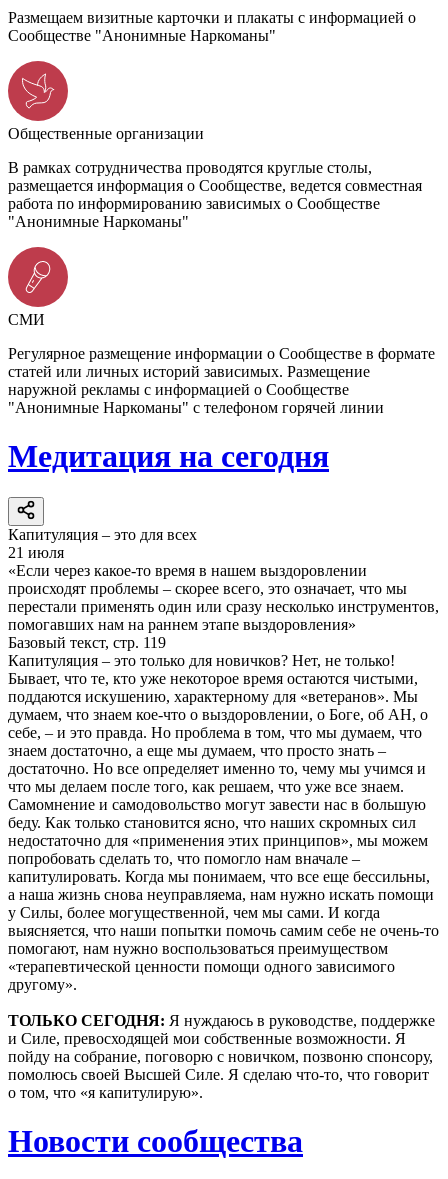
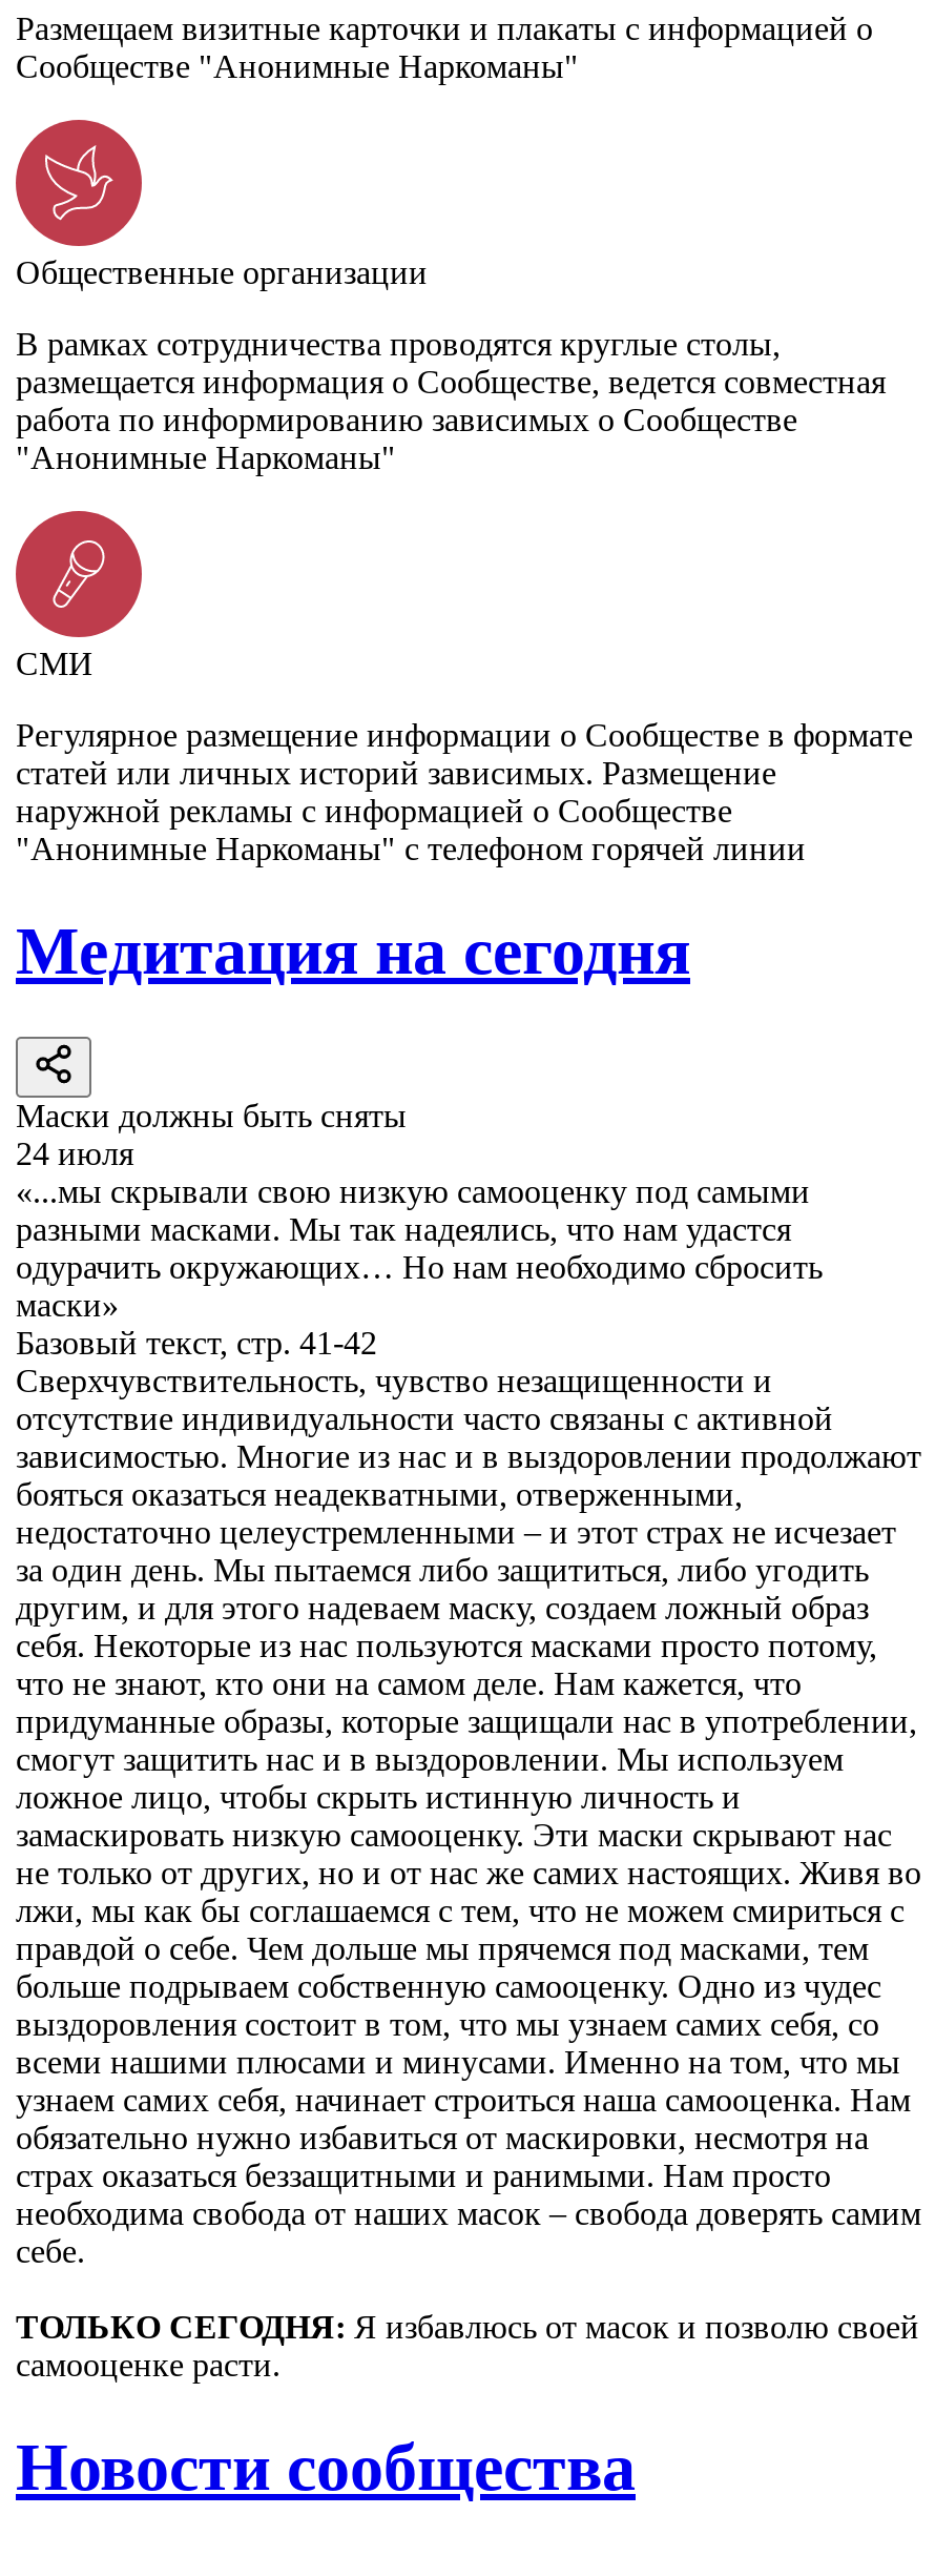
- Капитуляция – это для всех
- 21 июля
- «Если через какое-то время в нашем выздоровлении
- происходят проблемы – скорее всего, это означает, что мы
- перестали применять один или сразу несколько инструментов,
- помогавших нам на раннем этапе выздоровления»
- Базовый текст, стр. 119
- Капитуляция – это только для новичков? Нет, не только!
- Бывает, что те, кто уже некоторое время остаются чистыми,
- поддаются искушению, характерному для «ветеранов». Мы
- думаем, что знаем кое-что о выздоровлении, о Боге, об АН, о
- себе, – и это правда. Но проблема в том, что мы думаем, что
- знаем достаточно, а еще мы думаем, что просто знать –
- достаточно. Но все определяет именно то, чему мы учимся и
- что мы делаем после того, как решаем, что уже все знаем.
- Самомнение и самодовольство могут завести нас в большую
- беду. Как только становится ясно, что наших скромных сил
- недостаточно для «применения этих принципов», мы можем
- попробовать сделать то, что помогло нам вначале –
- капитулировать. Когда мы понимаем, что все еще бессильны,
- а наша жизнь снова неуправляема, нам нужно искать помощи
- у Силы, более могущественной, чем мы сами. И когда
- выясняется, что наши попытки помочь самим себе не очень-то
- помогают, нам нужно воспользоваться преимуществом
- «терапевтической ценности помощи одного зависимого
- другому».
+ Маски должны быть сняты
+ 24 июля
+ «...мы скрывали свою низкую самооценку под самыми
+ разными масками. Мы так надеялись, что нам удастся
+ одурачить окружающих… Но нам необходимо сбросить
+ маски»
+ Базовый текст, стр. 41-42
+ Сверхчувствительность, чувство незащищенности и
+ отсутствие индивидуальности часто связаны с активной
+ зависимостью. Многие из нас и в выздоровлении продолжают
+ бояться оказаться неадекватными, отверженными,
+ недостаточно целеустремленными – и этот страх не исчезает
+ за один день. Мы пытаемся либо защититься, либо угодить
+ другим, и для этого надеваем маску, создаем ложный образ
+ себя. Некоторые из нас пользуются масками просто потому,
+ что не знают, кто они на самом деле. Нам кажется, что
+ придуманные образы, которые защищали нас в употреблении,
+ смогут защитить нас и в выздоровлении. Мы используем
+ ложное лицо, чтобы скрыть истинную личность и
+ замаскировать низкую самооценку. Эти маски скрывают нас
+ не только от других, но и от нас же самих настоящих. Живя во
+ лжи, мы как бы соглашаемся с тем, что не можем смириться с
+ правдой о себе. Чем дольше мы прячемся под масками, тем
+ больше подрываем собственную самооценку. Одно из чудес
+ выздоровления состоит в том, что мы узнаем самих себя, со
+ всеми нашими плюсами и минусами. Именно на том, что мы
+ узнаем самих себя, начинает строиться наша самооценка. Нам
+ обязательно нужно избавиться от маскировки, несмотря на
+ страх оказаться беззащитными и ранимыми. Нам просто
+ необходима свобода от наших масок – свобода доверять самим
+ себе.

- ТОЛЬКО СЕГОДНЯ: Я нуждаюсь в руководстве, поддержке
- и Силе, превосходящей мои собственные возможности. Я
- пойду на собрание, поговорю с новичком, позвоню спонсору,
- помолюсь своей Высшей Силе. Я сделаю что-то, что говорит
- о том, что «я капитулирую».
+ ТОЛЬКО СЕГОДНЯ: Я избавлюсь от масок и позволю своей
+ самооценке расти.
